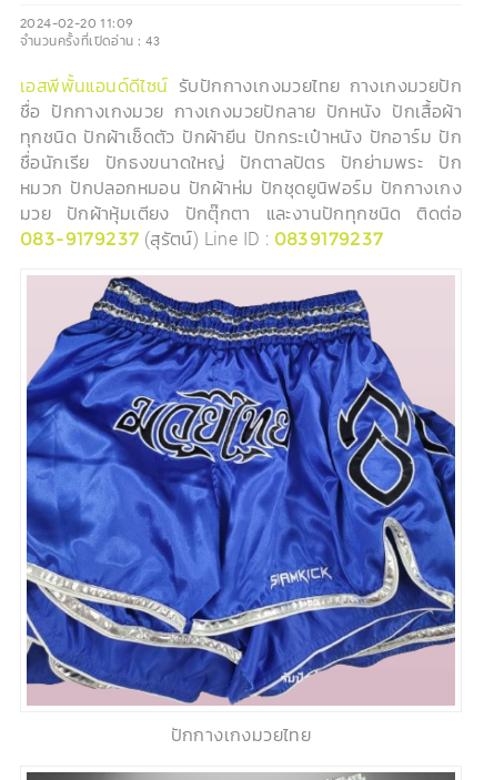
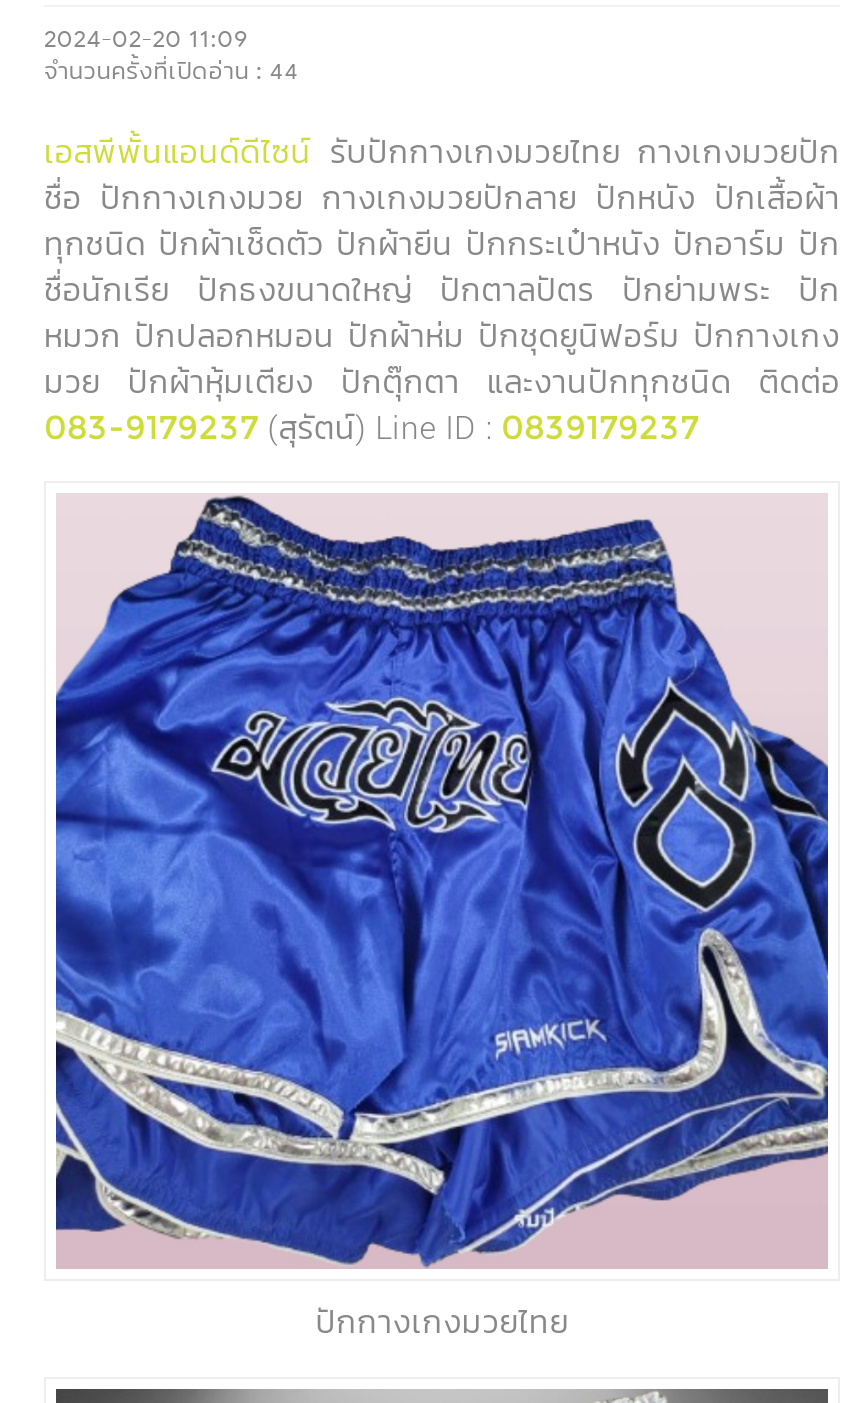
- จำนวนครั้งที่เปิดอ่าน : 43
+ จำนวนครั้งที่เปิดอ่าน : 44
